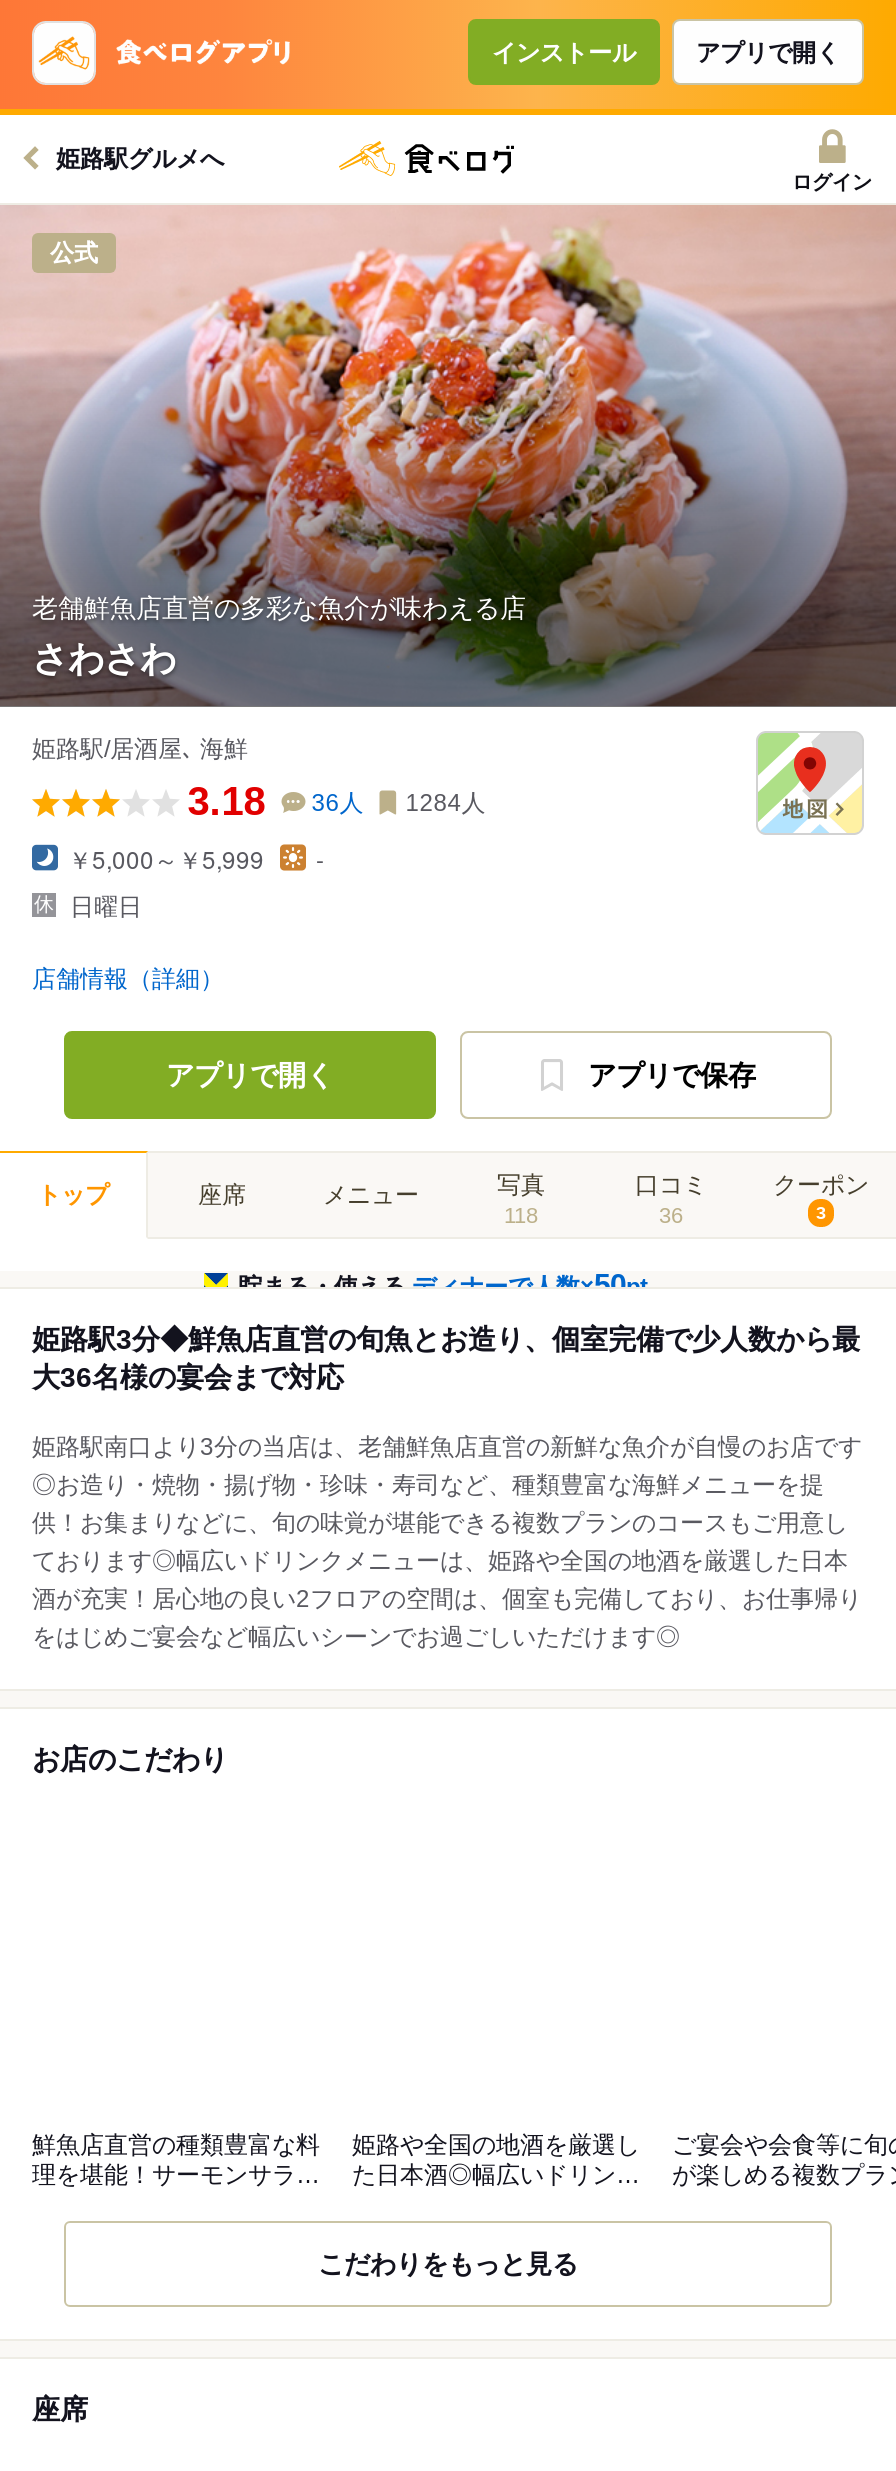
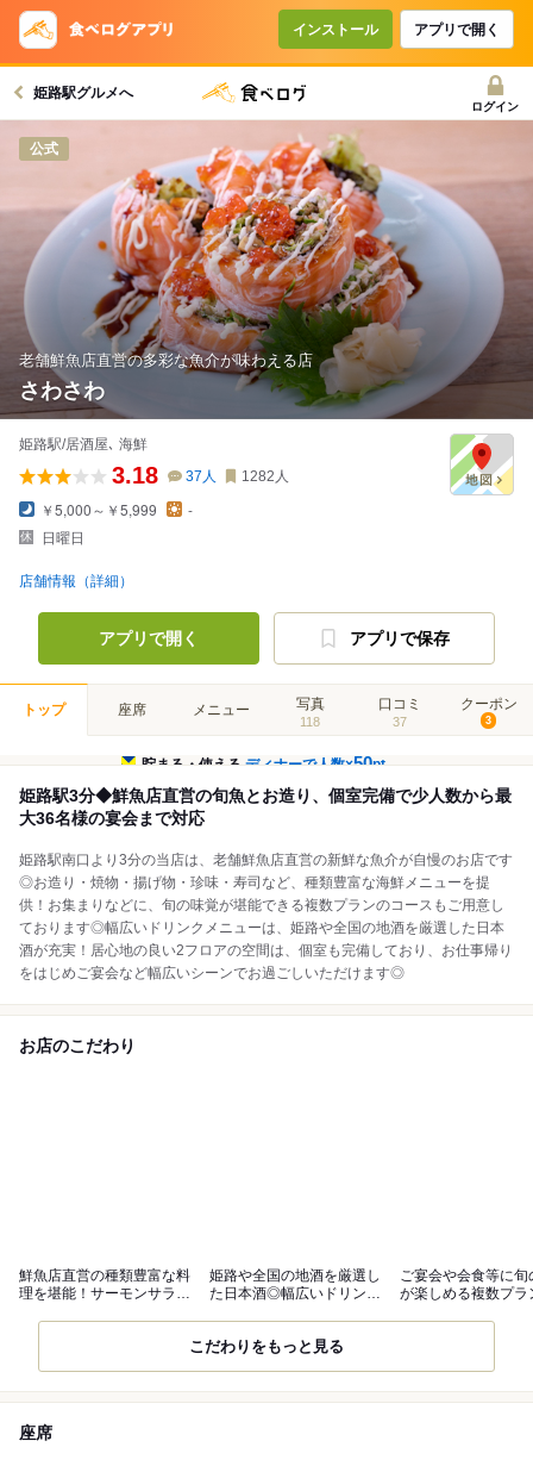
- 36人
+ 37人

- 1284人
+ 1282人

- 36
+ 37
